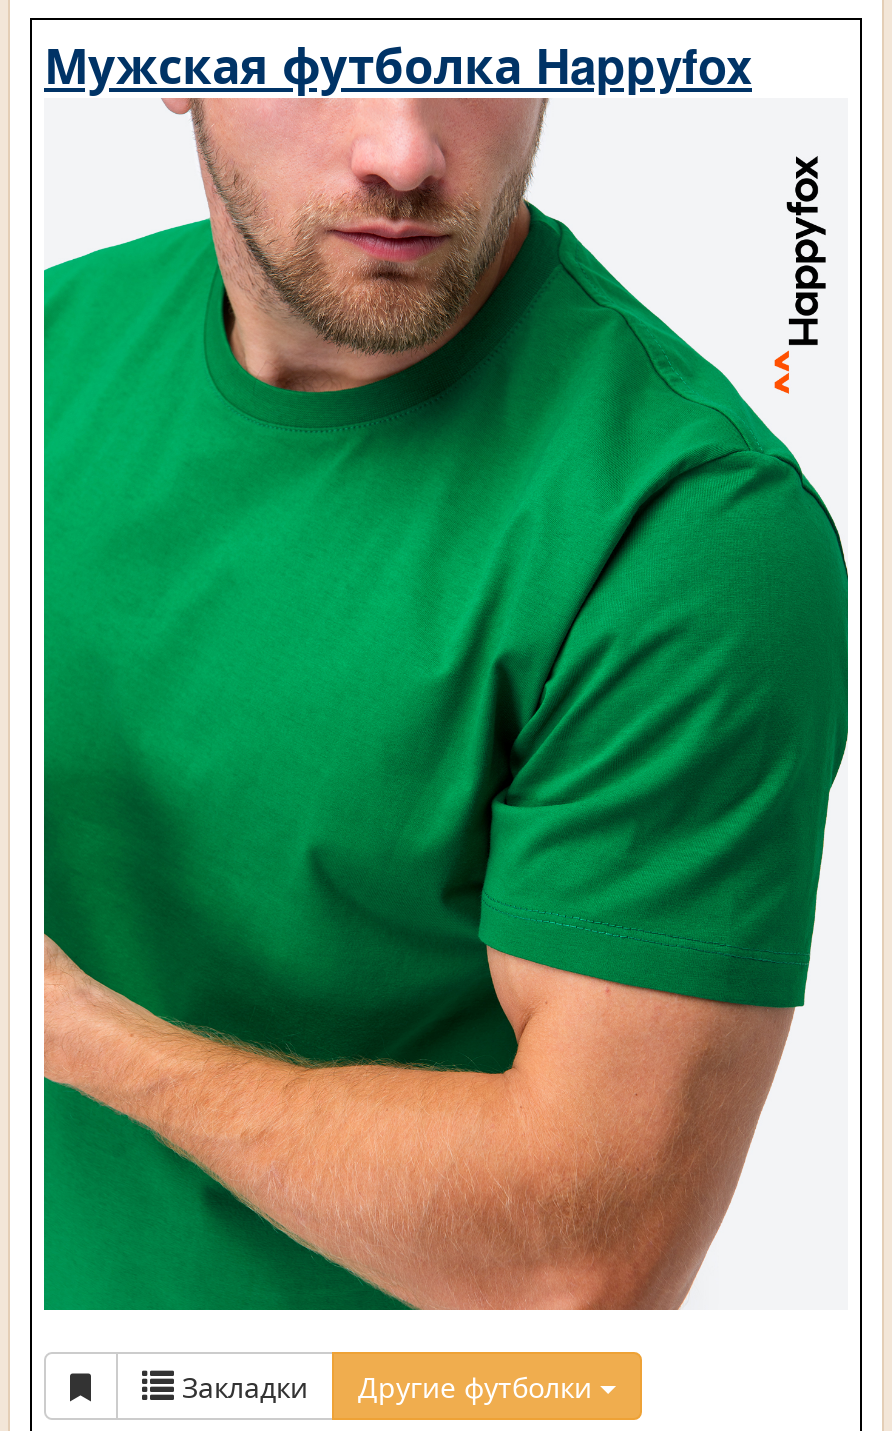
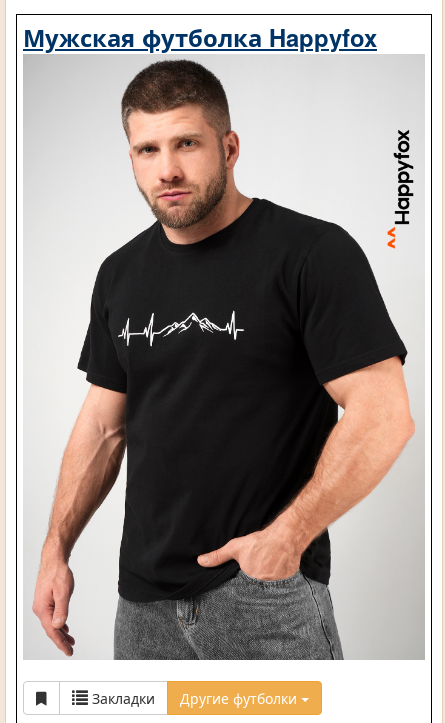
- [image]
+ [image]
